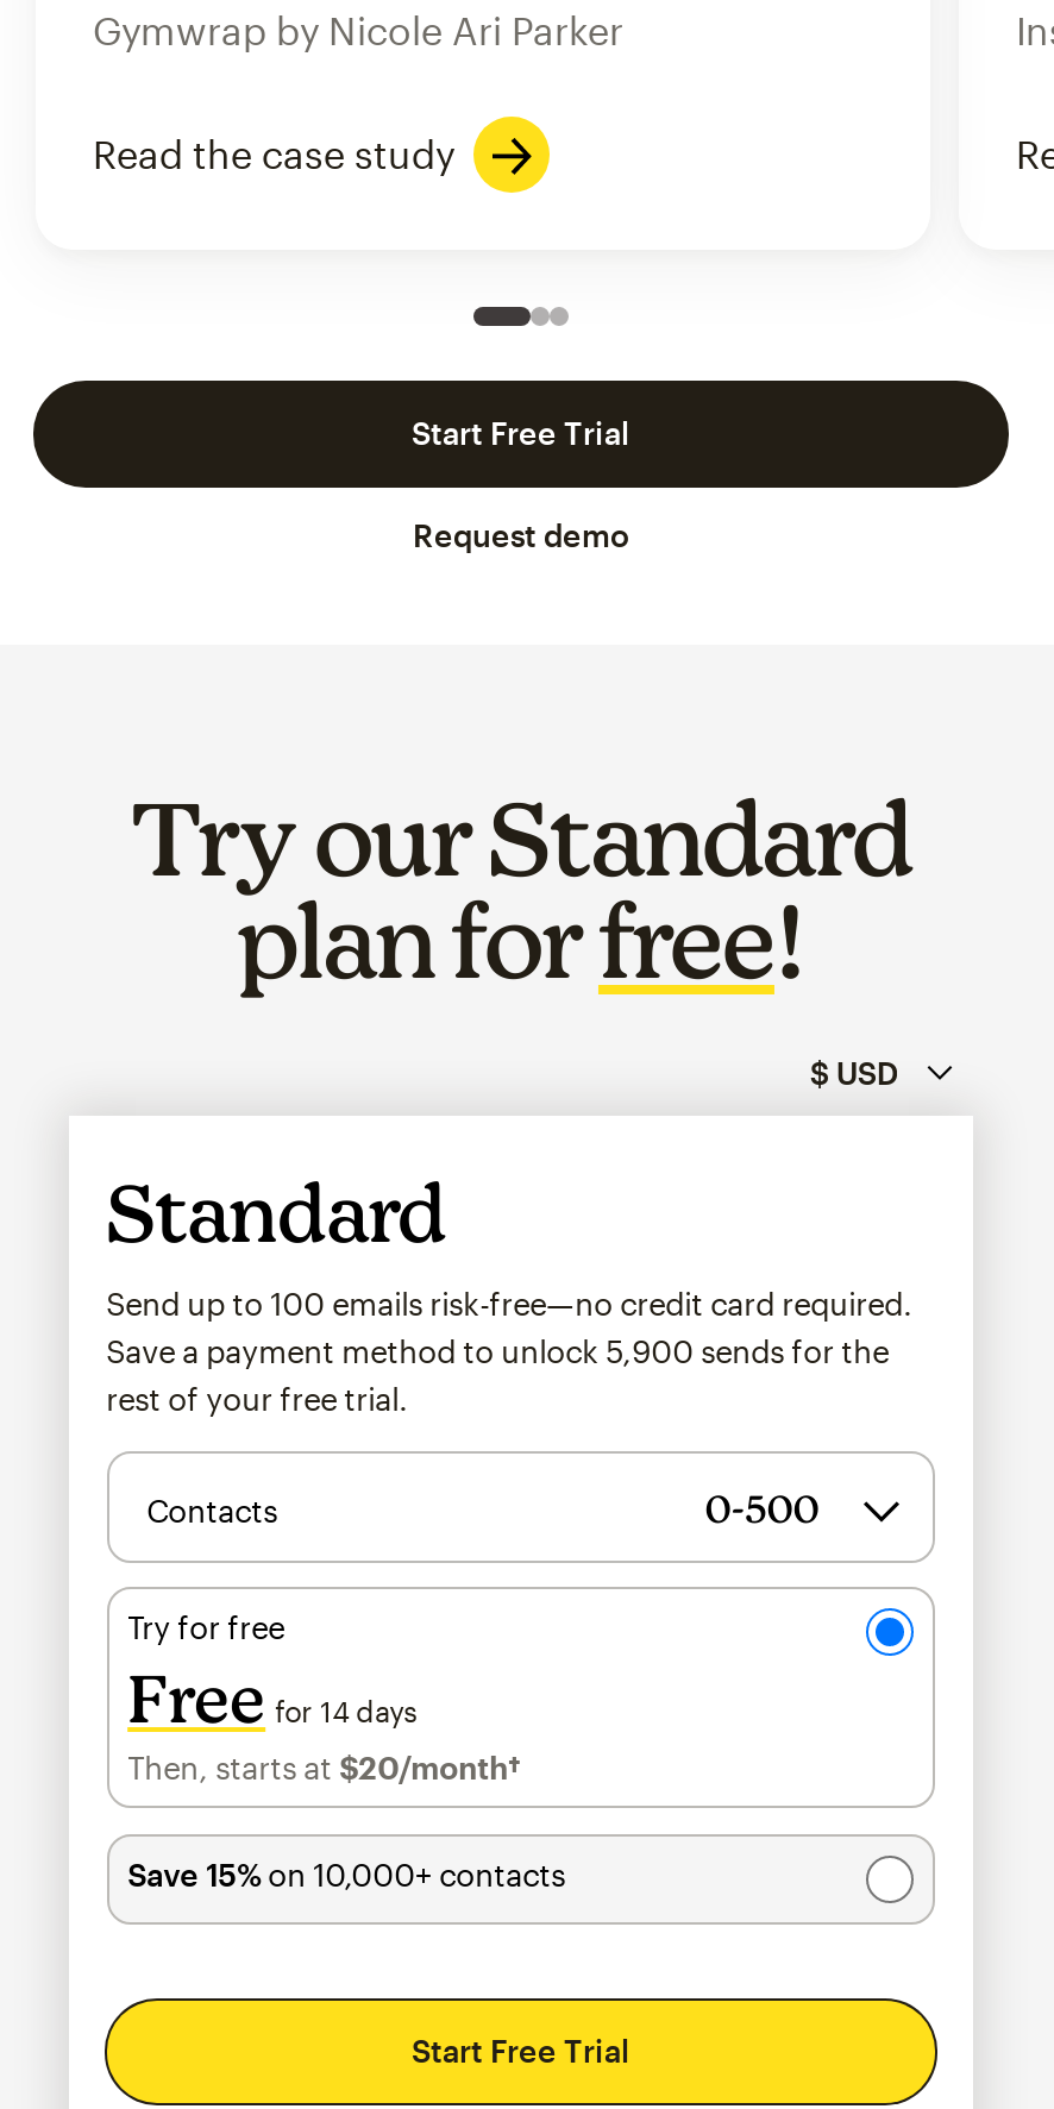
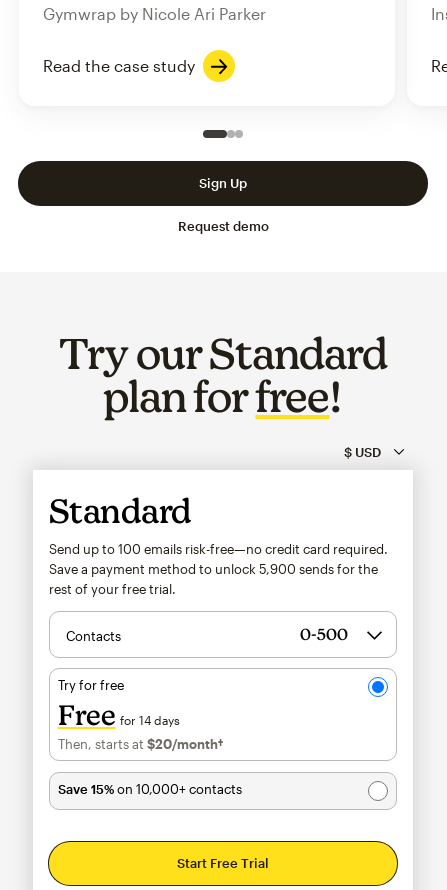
- Start Free Trial
+ Sign Up
